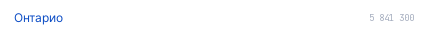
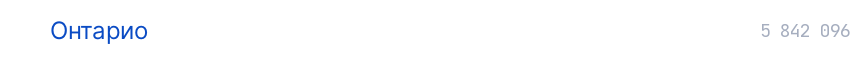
- 5 841 300
+ 5 842 096
